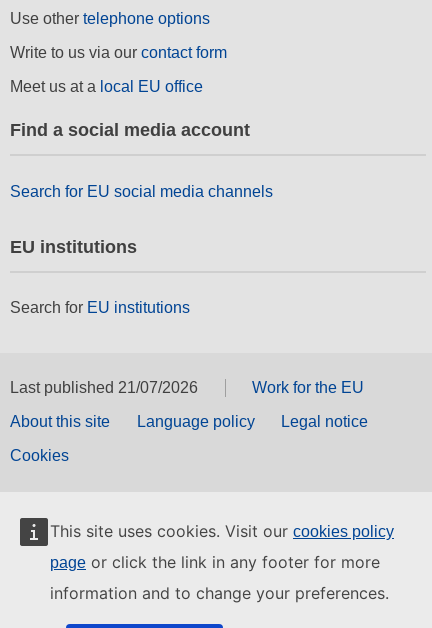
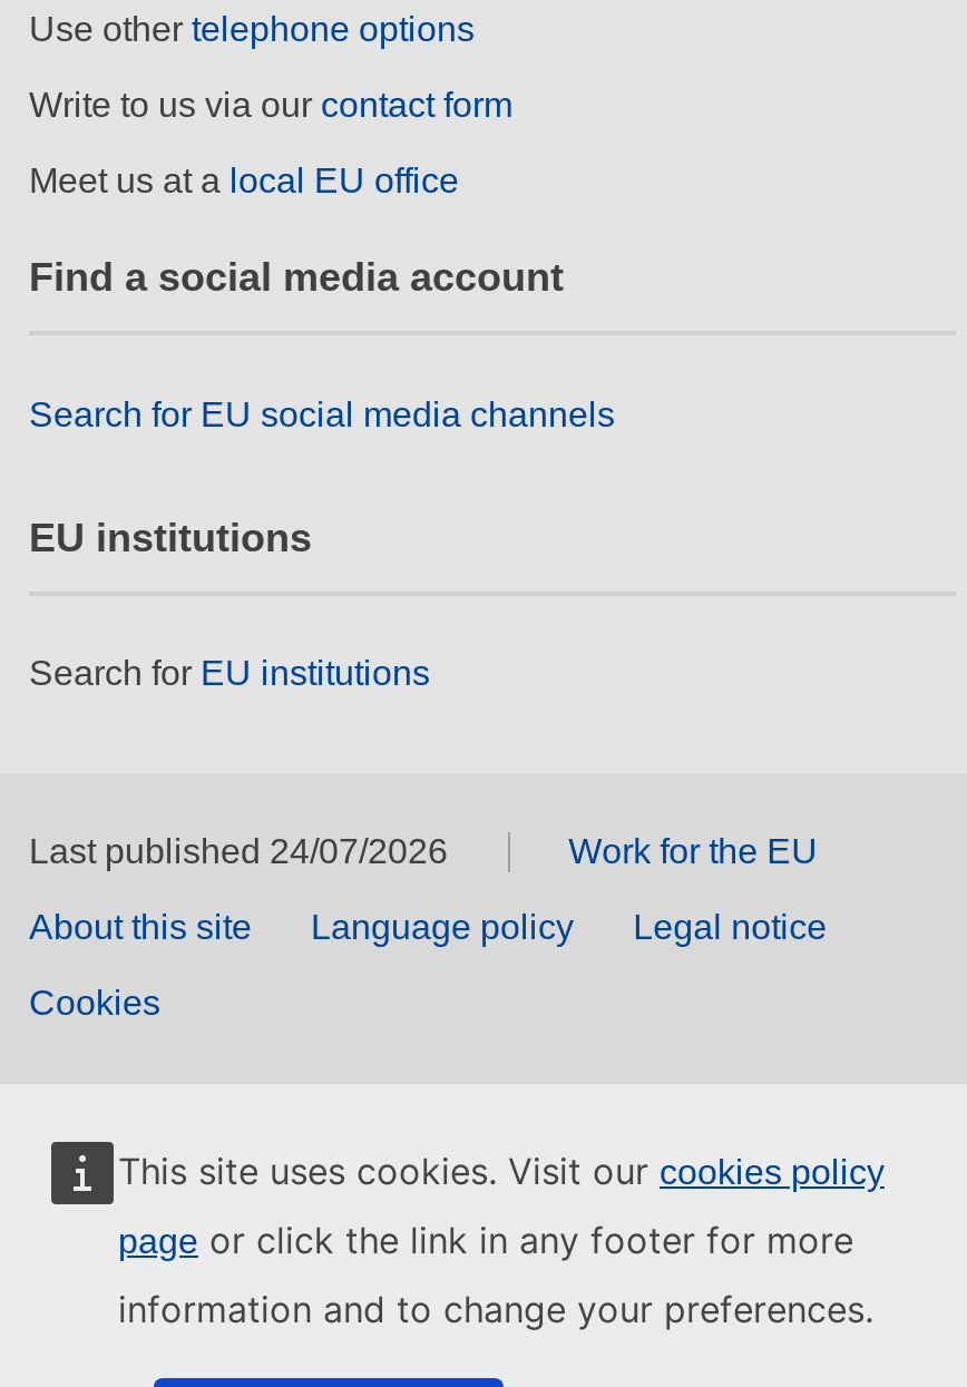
- Last published 21/07/2026
+ Last published 24/07/2026
